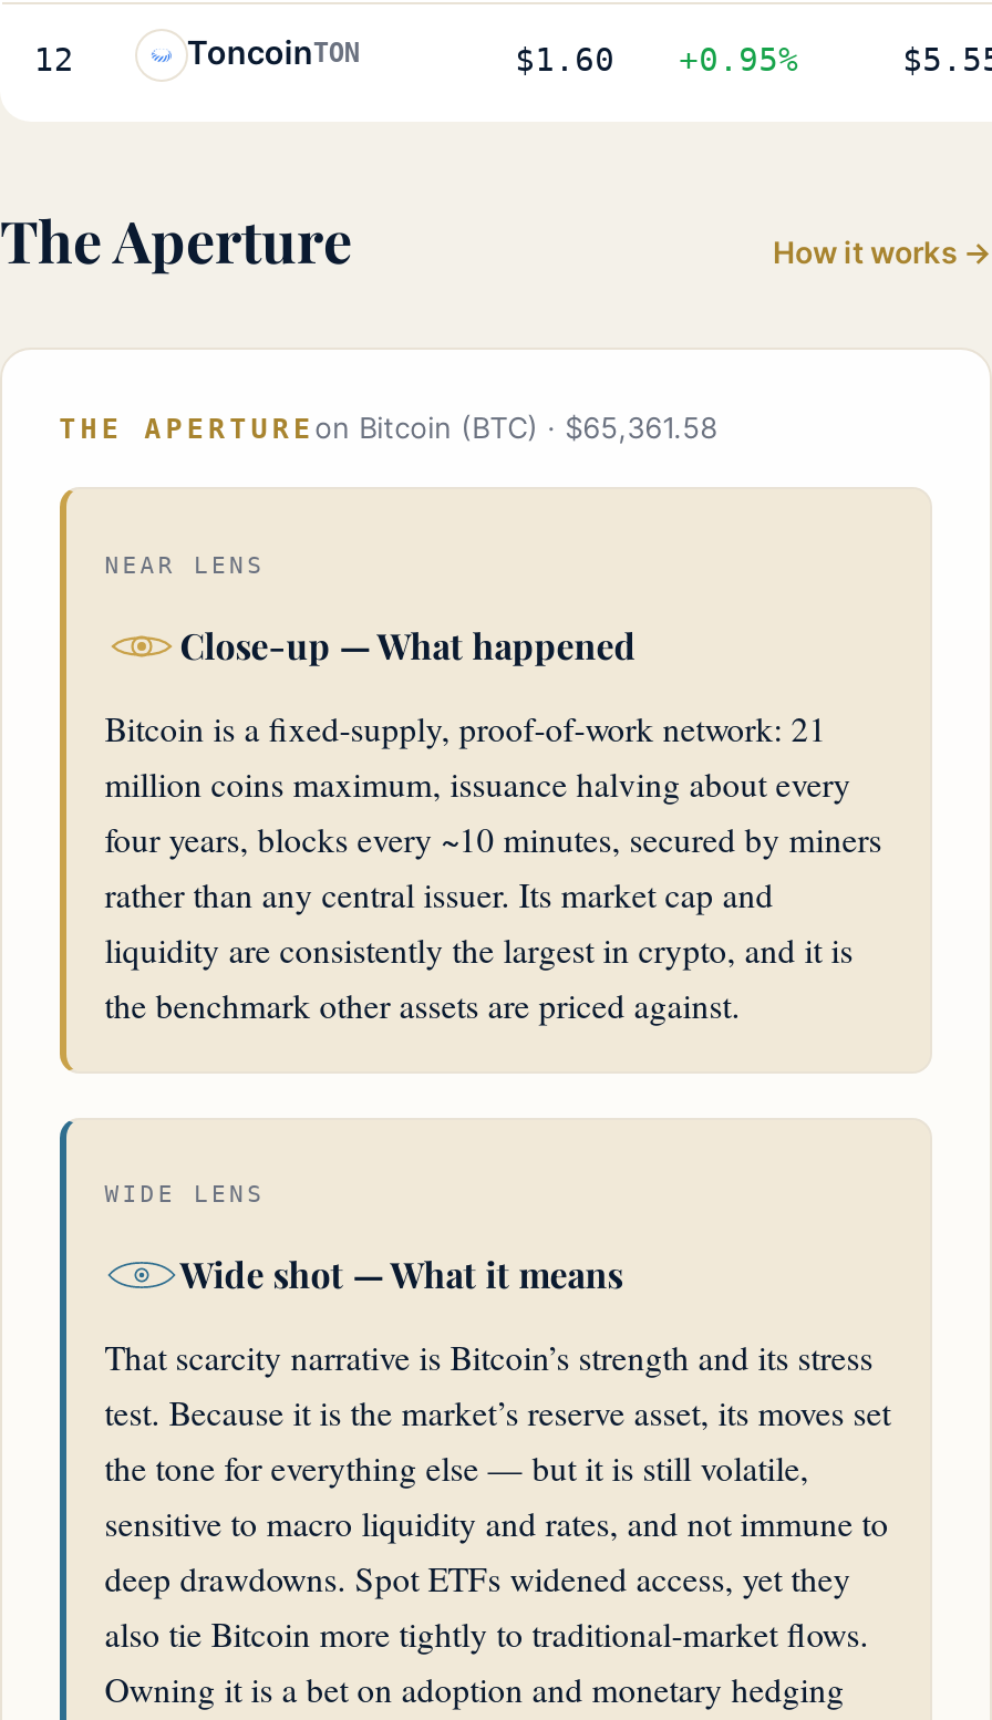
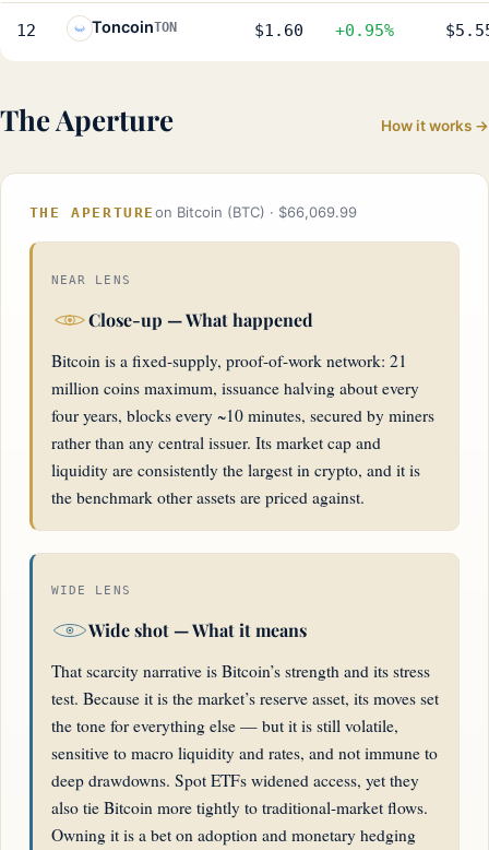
- THE APERTURE on Bitcoin (BTC) · $65,361.58
+ THE APERTURE on Bitcoin (BTC) · $66,069.99
